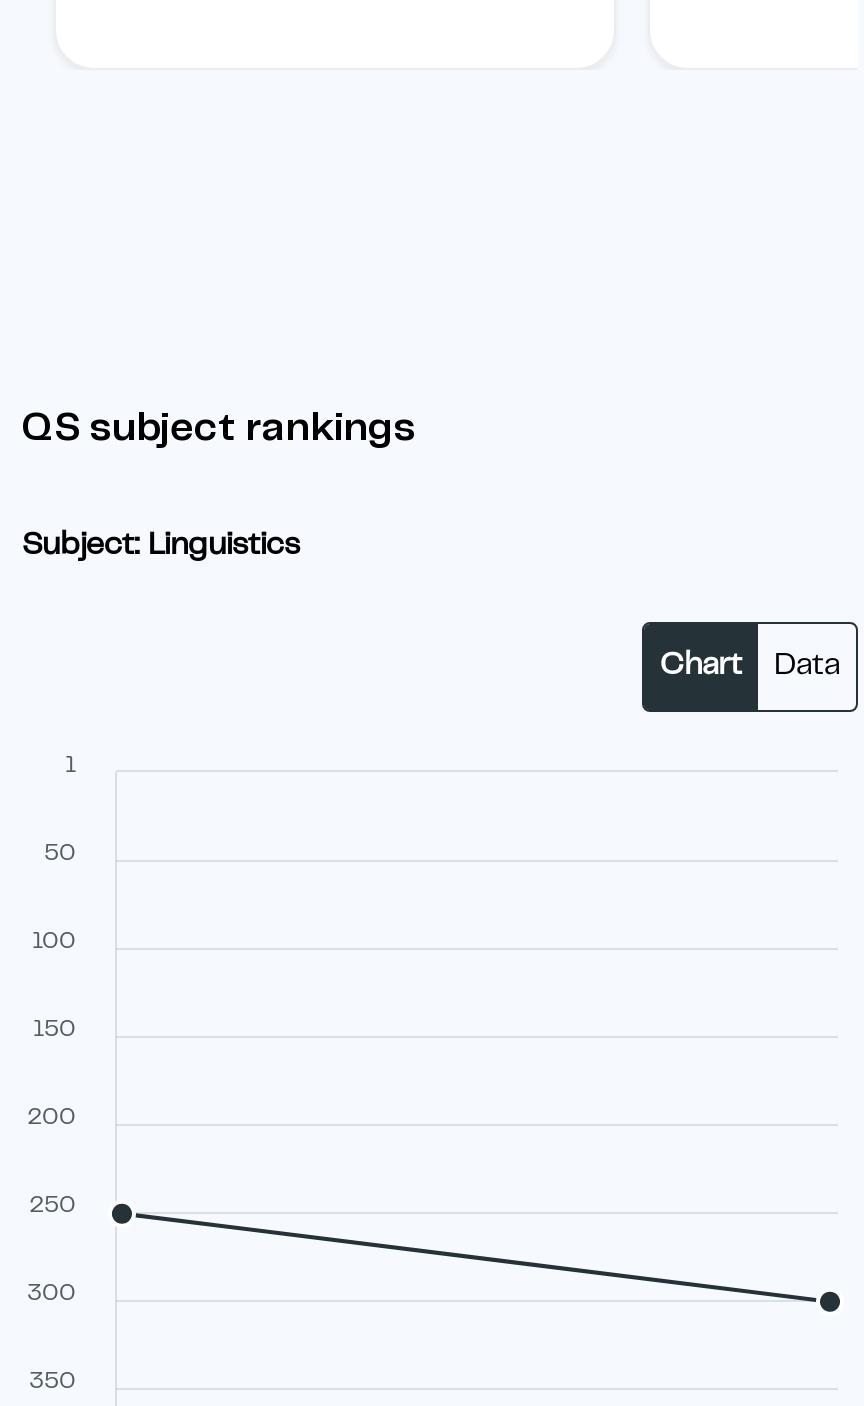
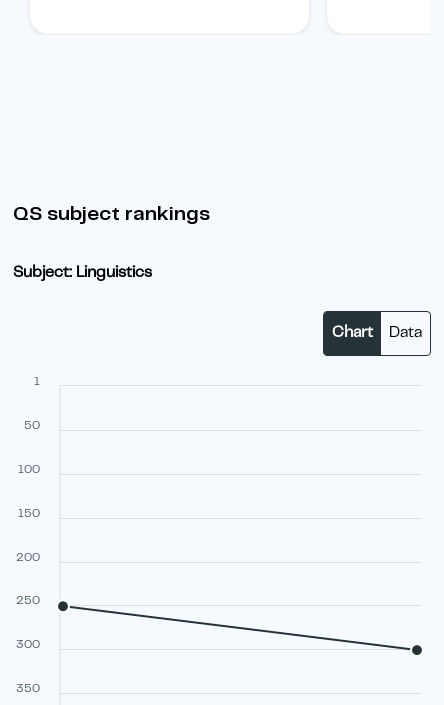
- [image]
+ [image]
